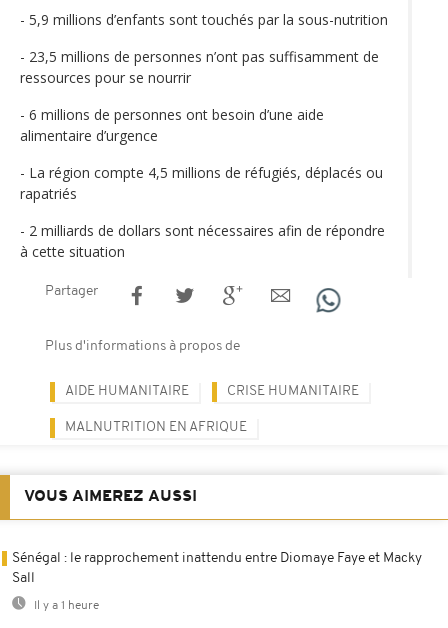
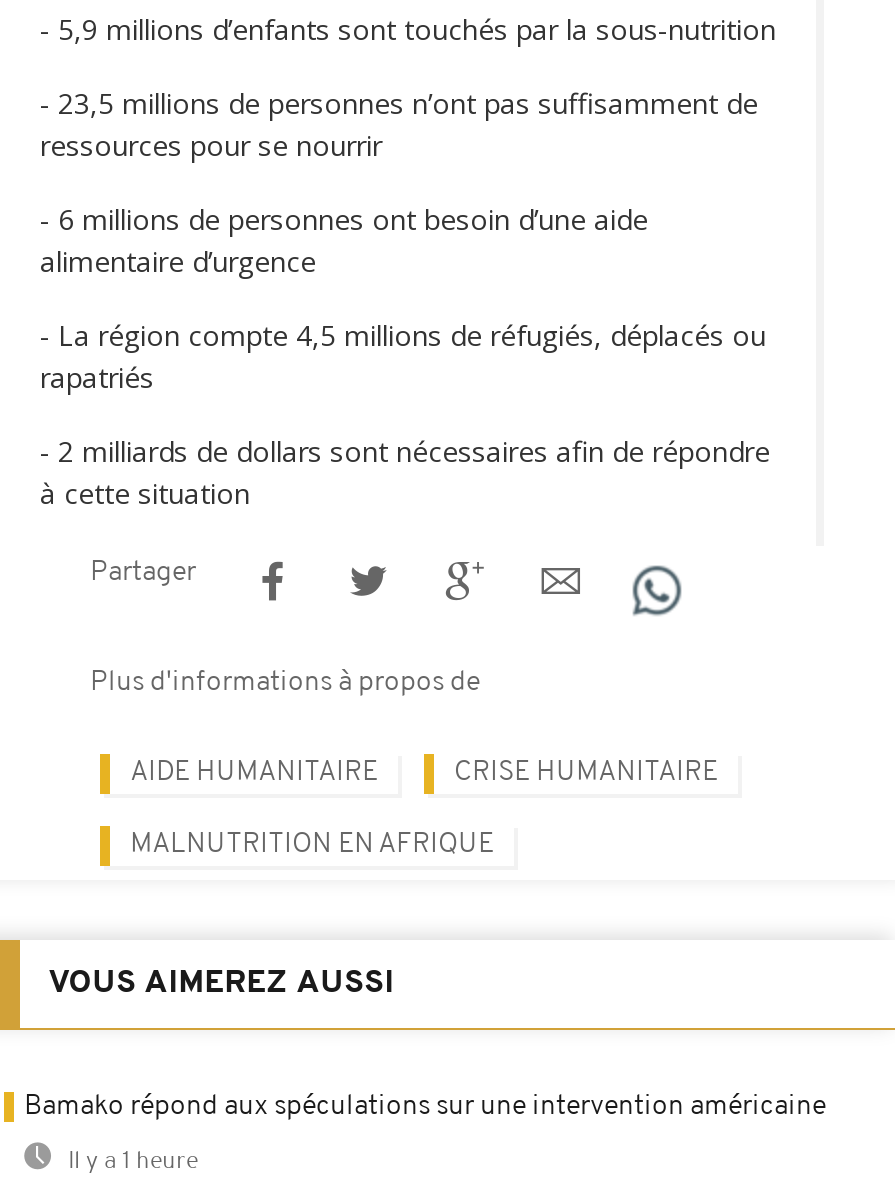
- Sénégal : le rapprochement inattendu entre Diomaye Faye et Macky
- Sall
+ Bamako répond aux spéculations sur une intervention américaine
